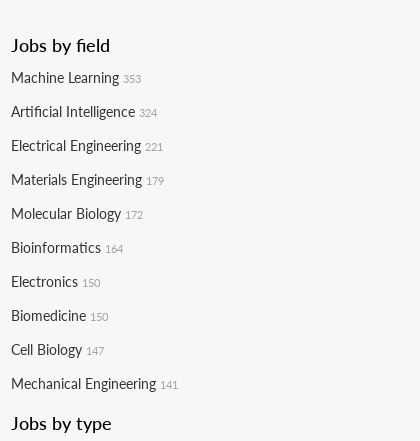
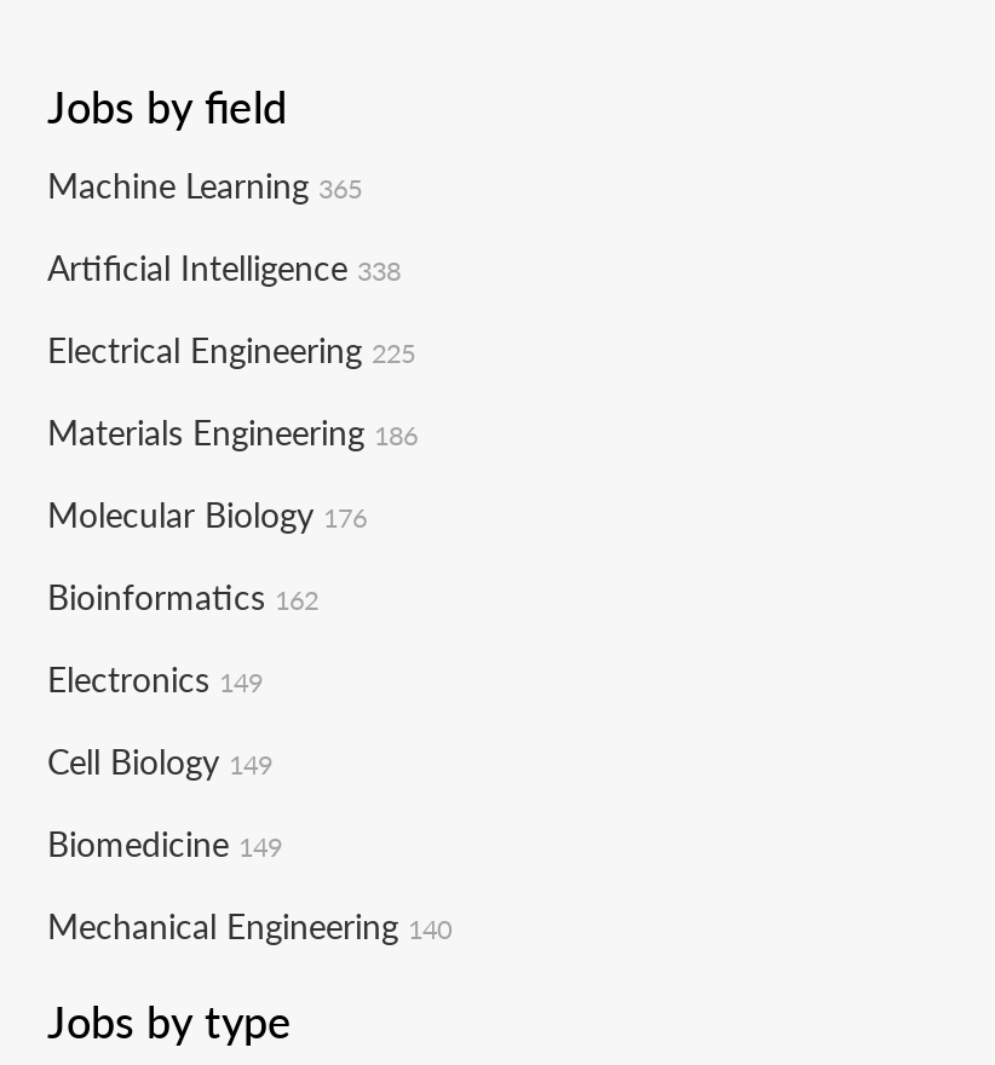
- Machine Learning 353
+ Machine Learning 365

- Artificial Intelligence 324
+ Artificial Intelligence 338

- Electrical Engineering 221
+ Electrical Engineering 225

- Materials Engineering 179
+ Materials Engineering 186

- Molecular Biology 172
+ Molecular Biology 176

- Bioinformatics 164
+ Bioinformatics 162

- Electronics 150
+ Electronics 149

- Biomedicine 150
+ Cell Biology 149

- Cell Biology 147
+ Biomedicine 149

- Mechanical Engineering 141
+ Mechanical Engineering 140
